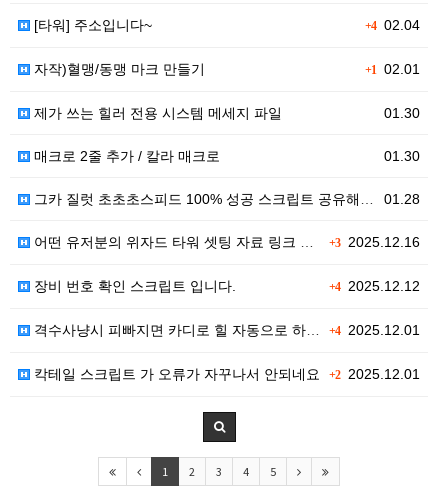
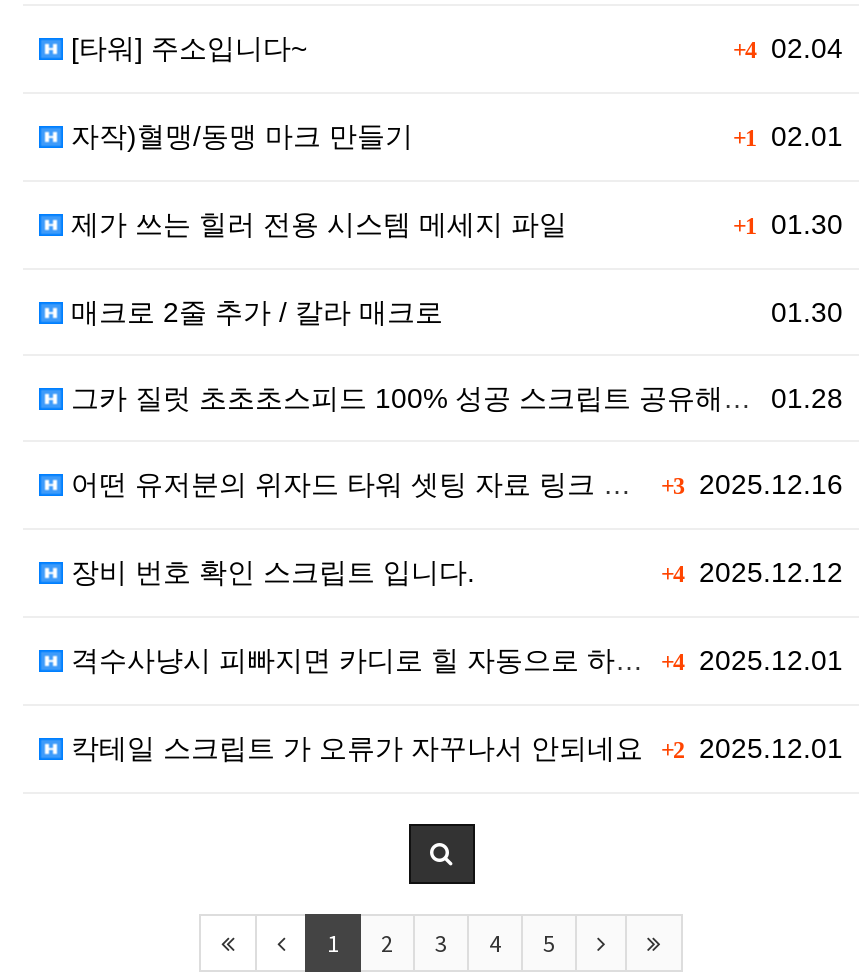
- 01.30
+ +1 01.30
